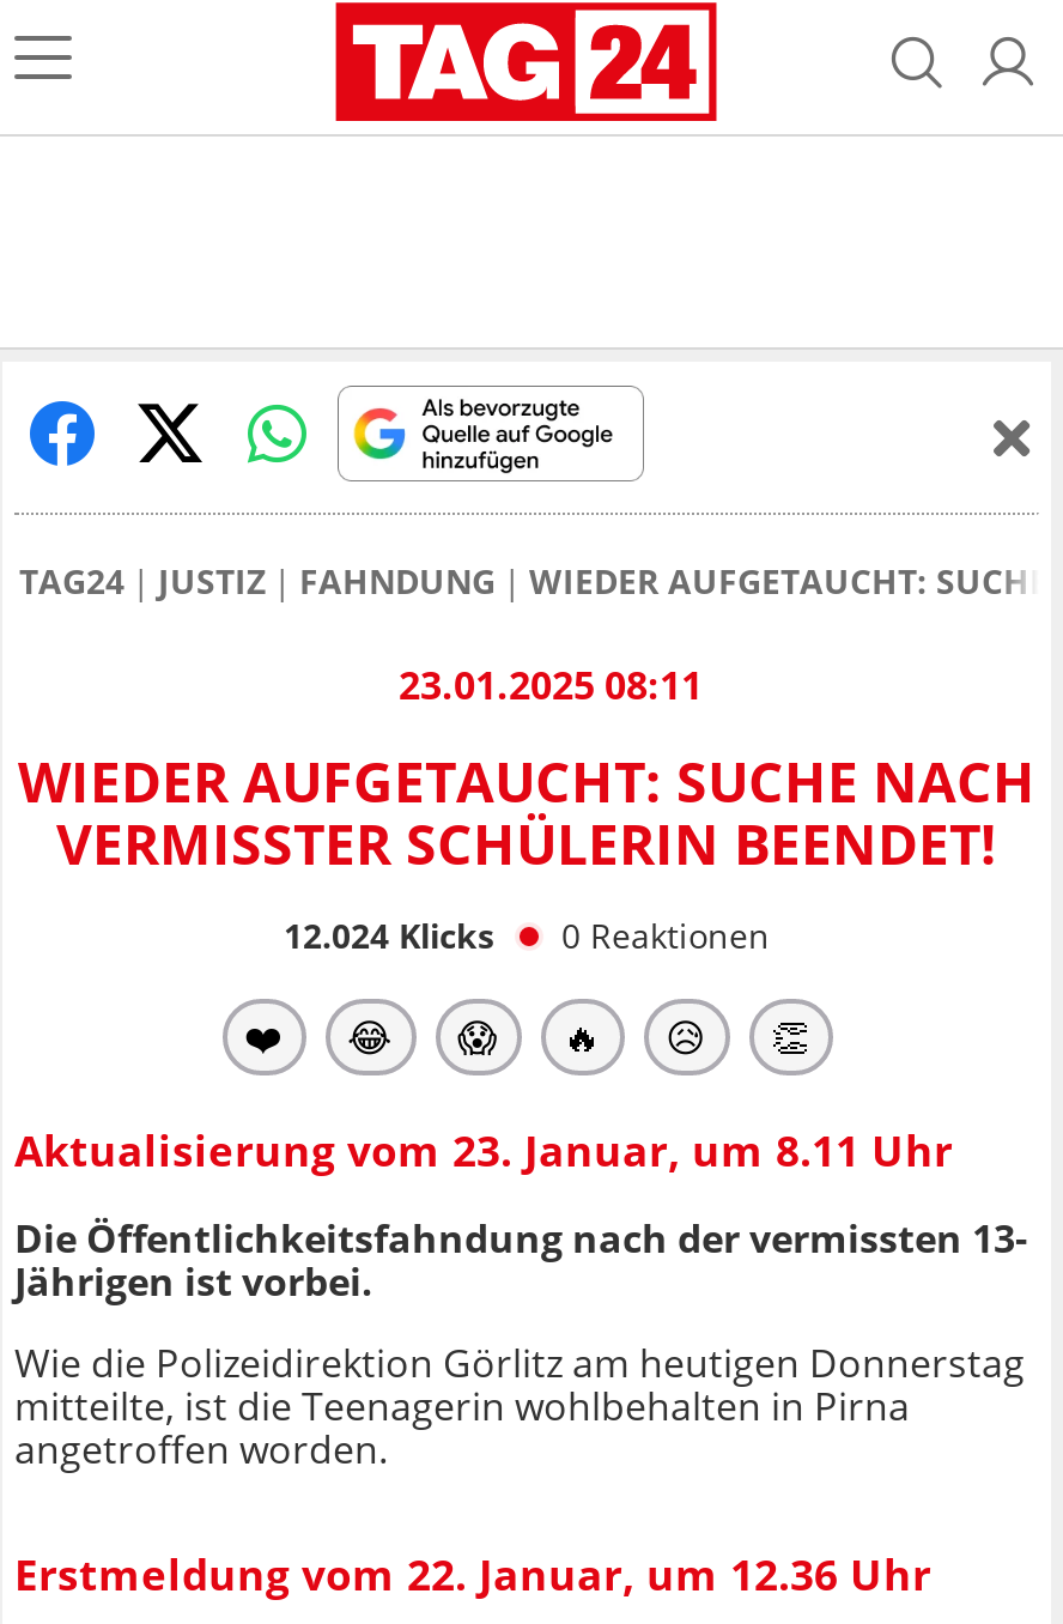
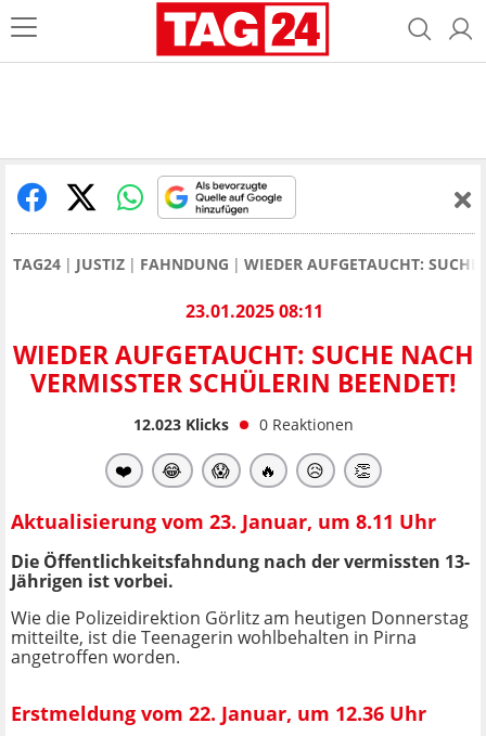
- 12.024 Klicks 0 Reaktionen
+ 12.023 Klicks 0 Reaktionen
